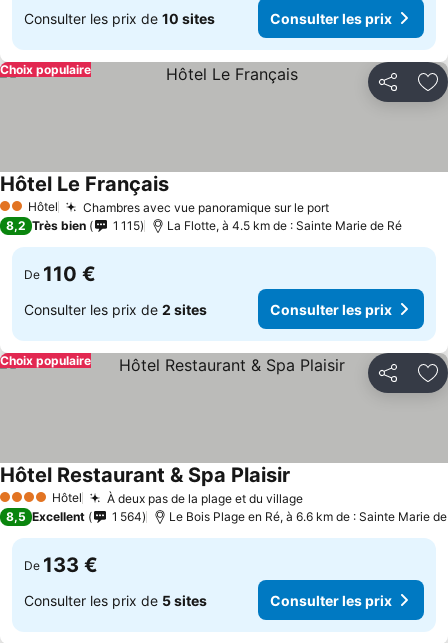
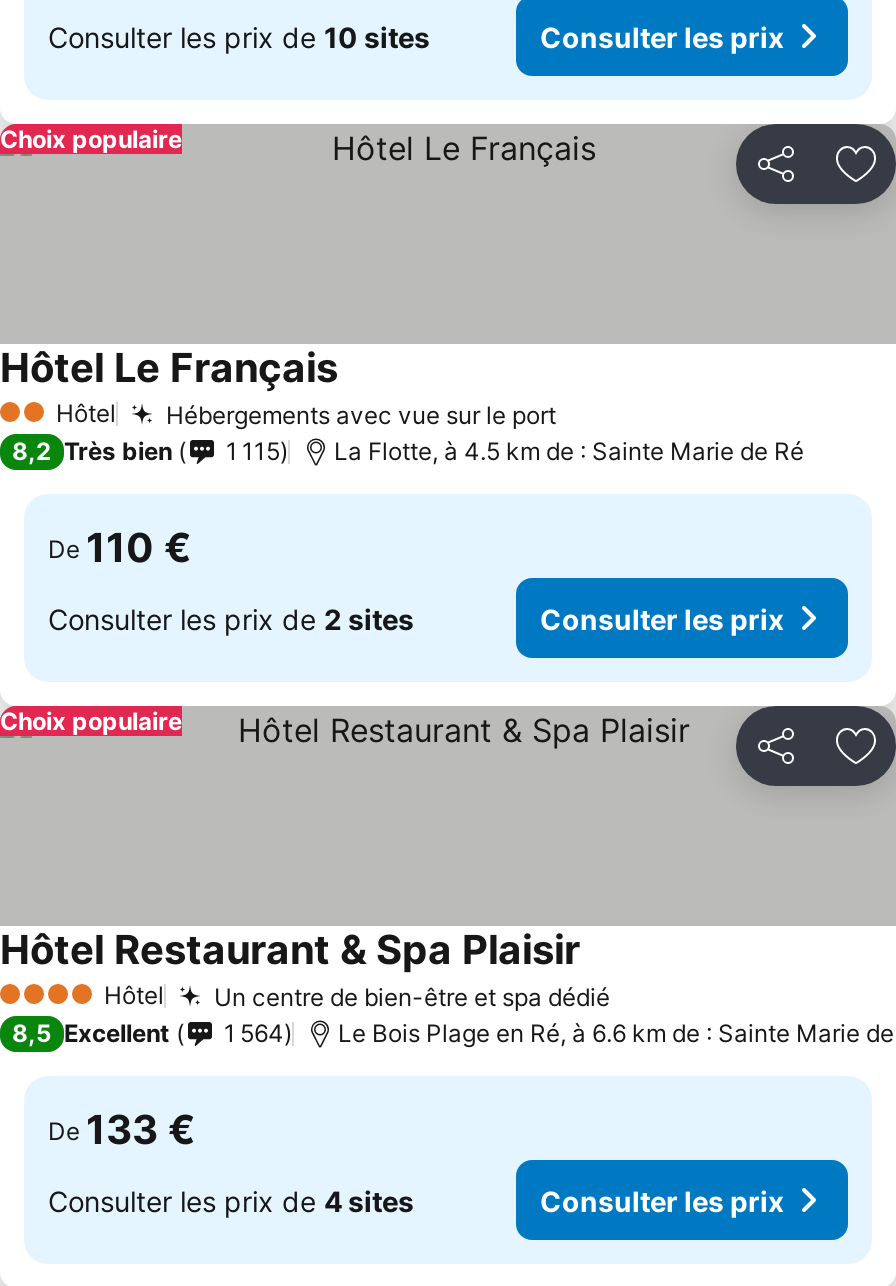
- Chambres avec vue panoramique sur le port
+ Hébergements avec vue sur le port

- À deux pas de la plage et du village
+ Un centre de bien-être et spa dédié

- Consulter les prix de 5 sites
+ Consulter les prix de 4 sites
